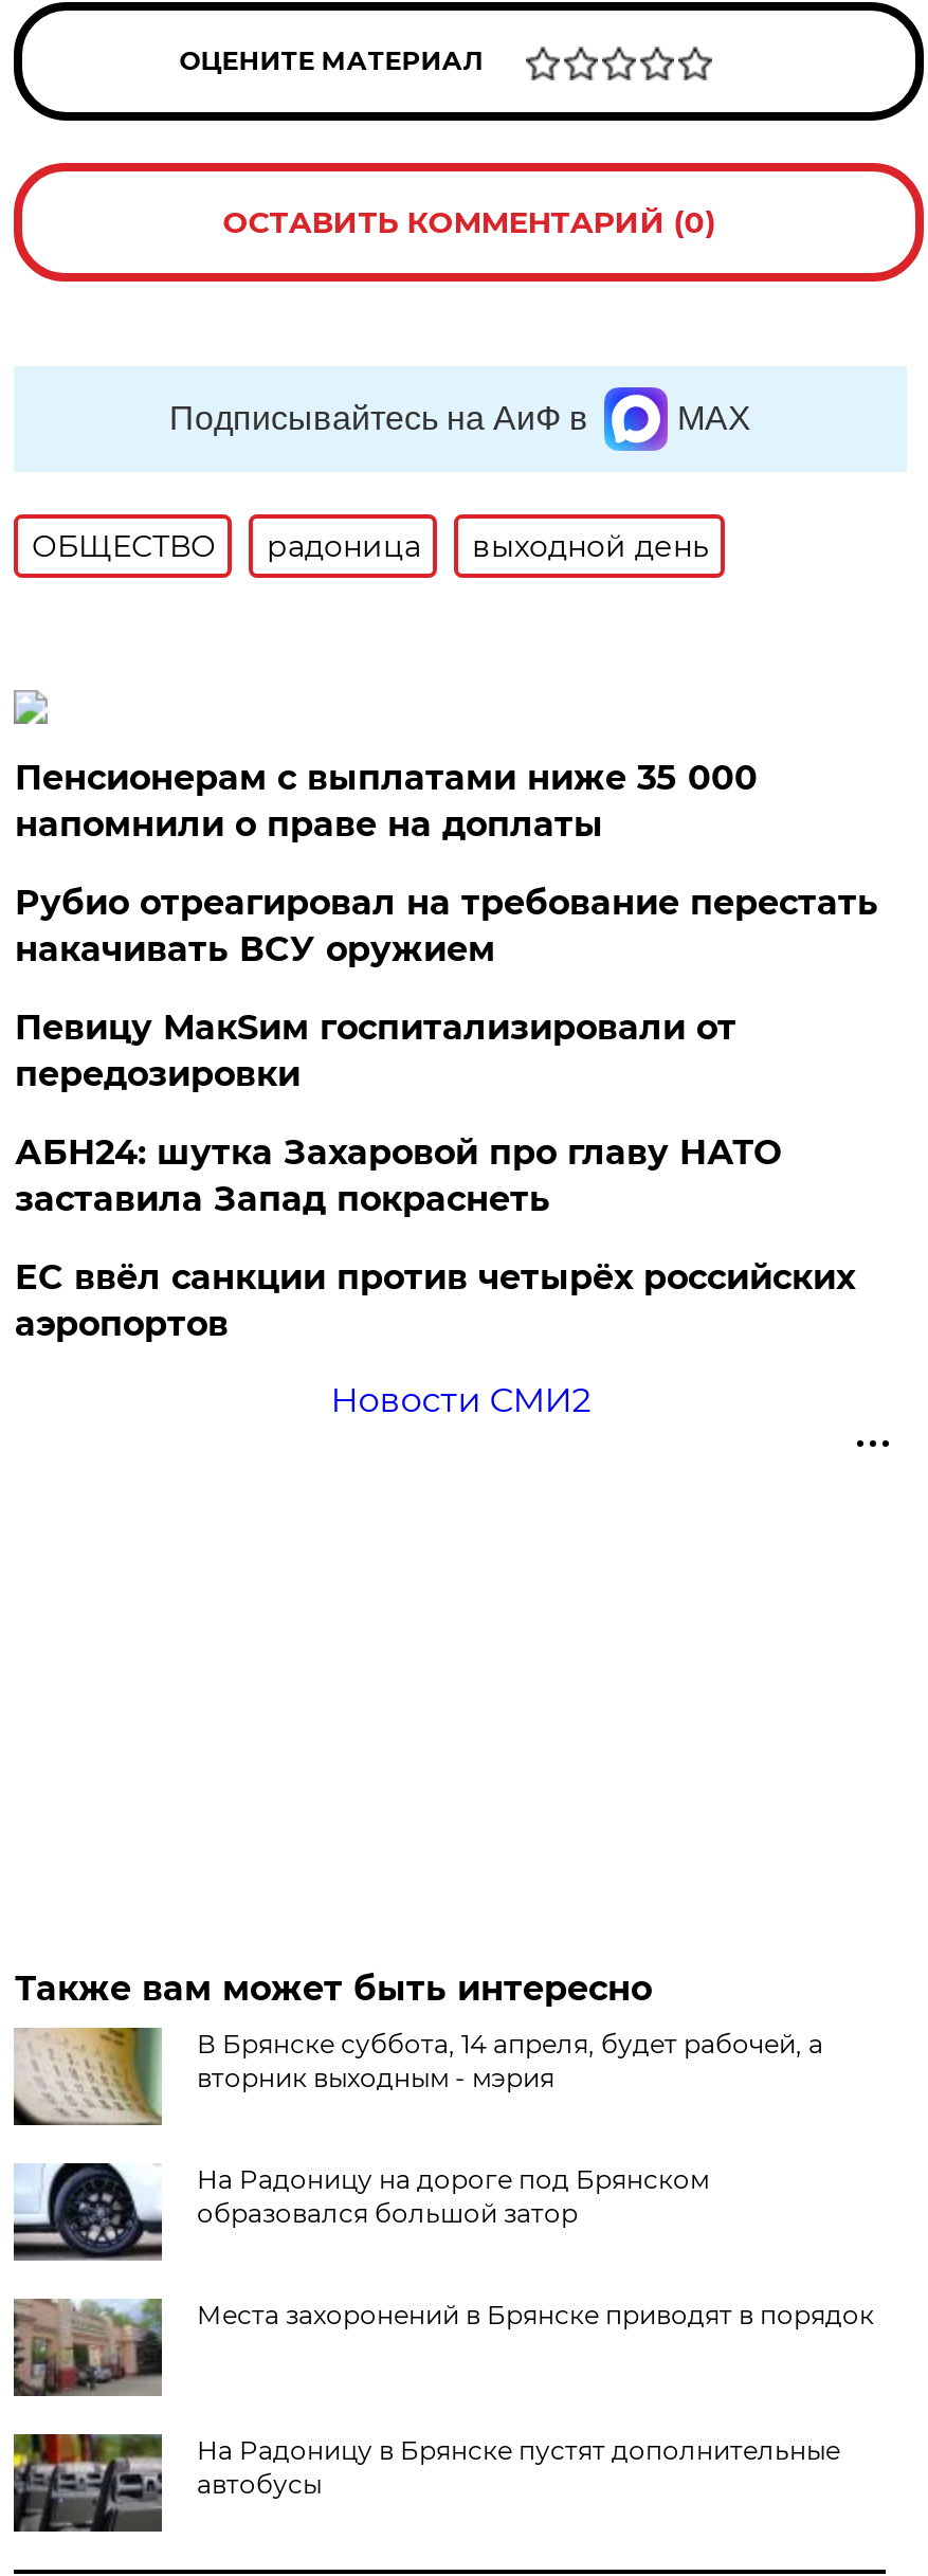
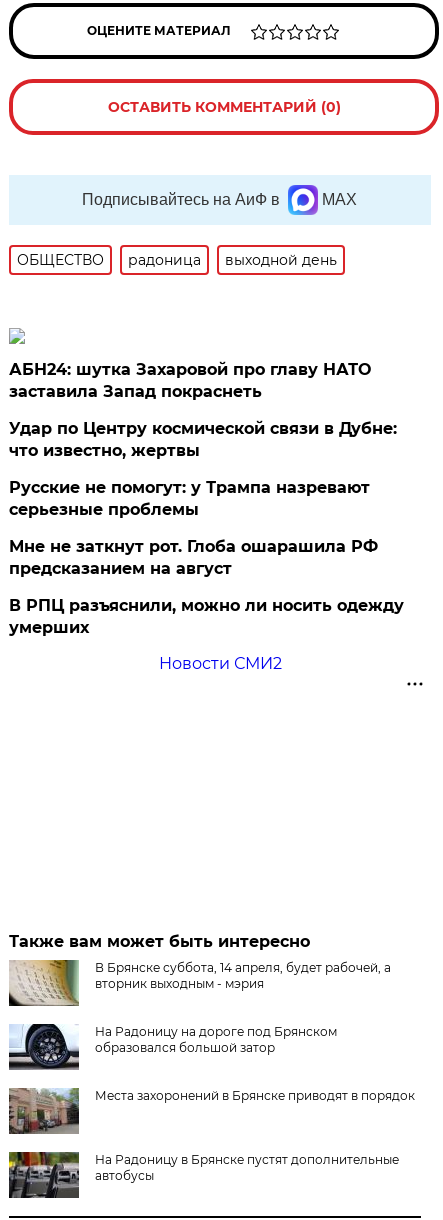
- Пенсионерам с выплатами ниже 35 000
- напомнили о праве на доплаты
- Рубио отреагировал на требование перестать
- накачивать ВСУ оружием
- Певицу МакSим госпитализировали от
- передозировки

moved up: АБН24: шутка Захаровой про главу НАТО | заставила Запад покраснеть

- ЕС ввёл санкции против четырёх российских
- аэропортов
+ Удар по Центру космической связи в Дубне:
+ что известно, жертвы
+ Русские не помогут: у Трампа назревают
+ серьезные проблемы
+ Мне не заткнут рот. Глоба ошарашила РФ
+ предсказанием на август
+ В РПЦ разъяснили, можно ли носить одежду
+ умерших
